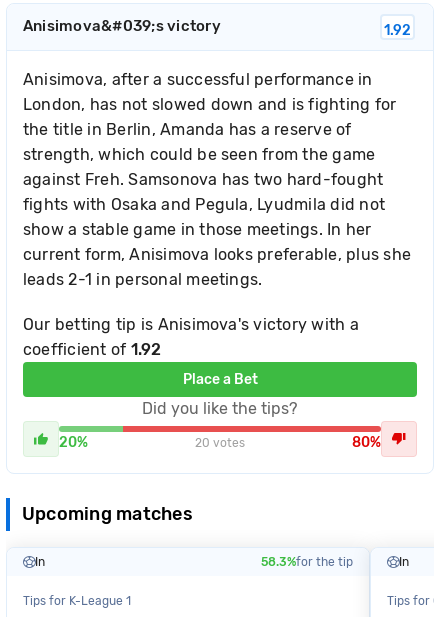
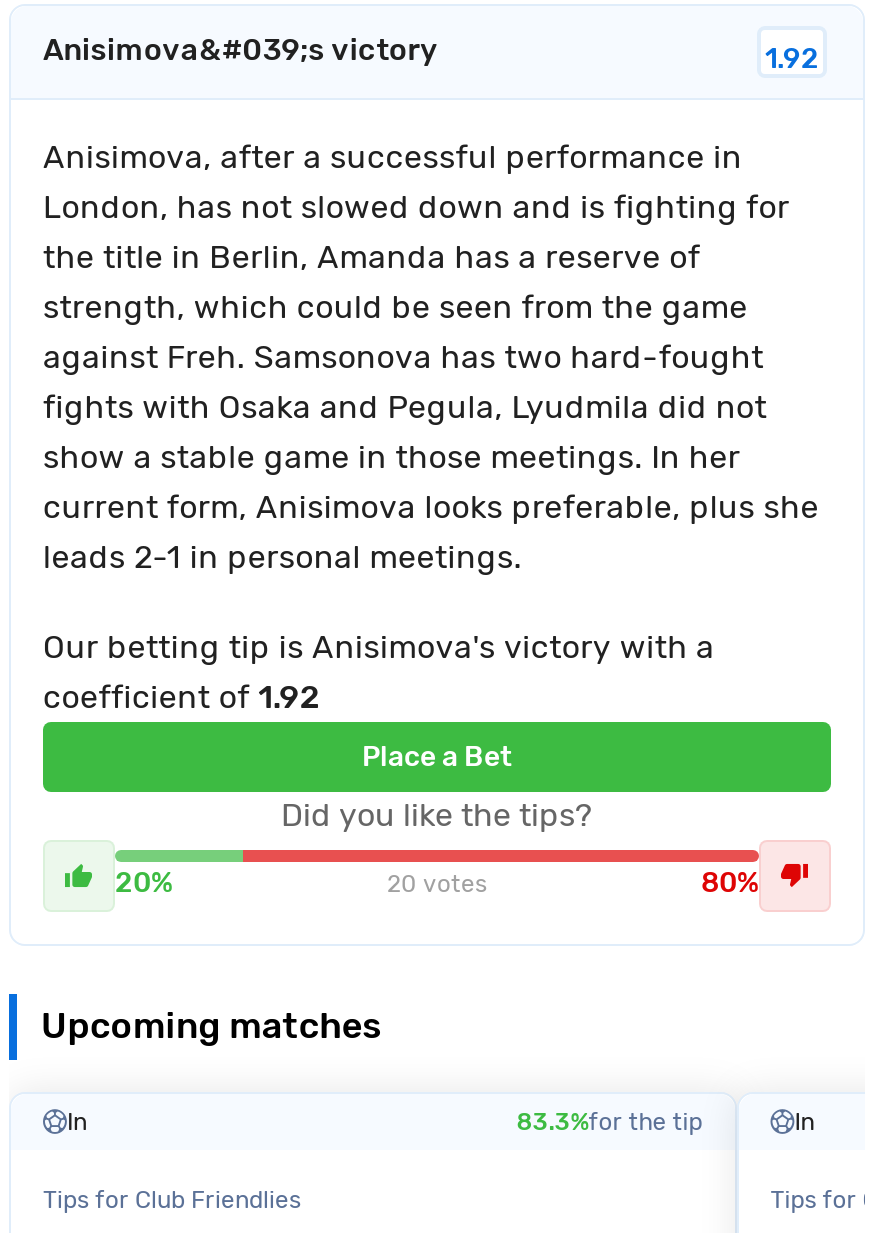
- 58.3%for the tip
+ 83.3%for the tip

- Tips for K-League 1
+ Tips for Club Friendlies
